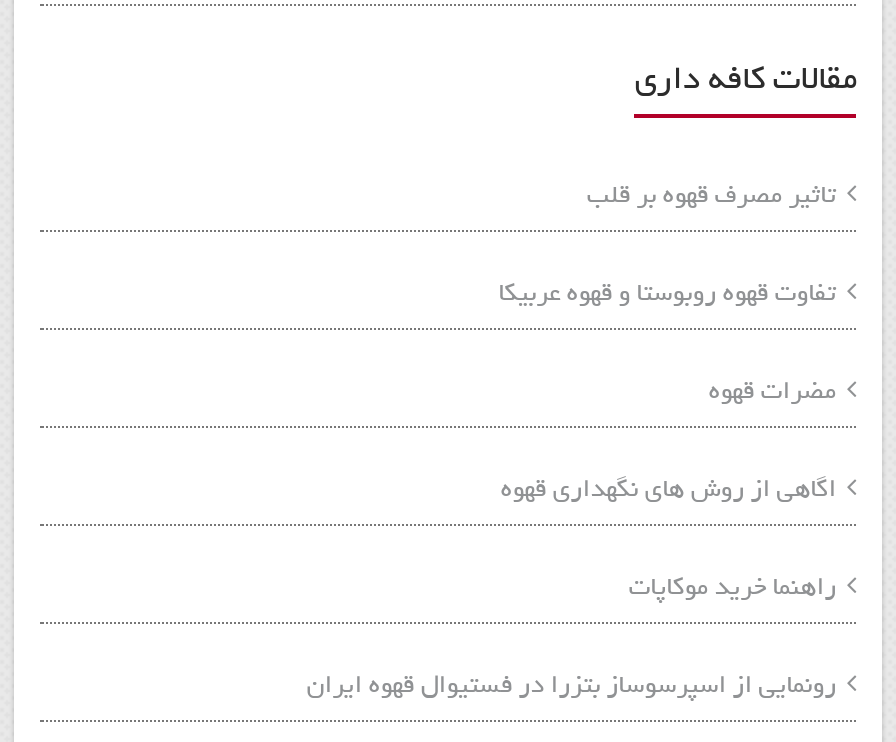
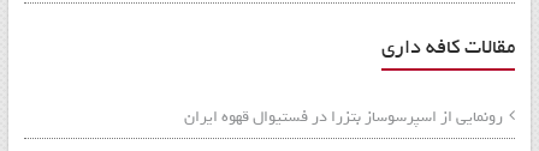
- تاثیر مصرف قهوه بر قلب
- تفاوت‌ قهوه روبوستا و قهوه عربیکا
- مضرات قهوه
- اگاهی از روش های نگهداری قهوه
- راهنما خرید موکاپات
